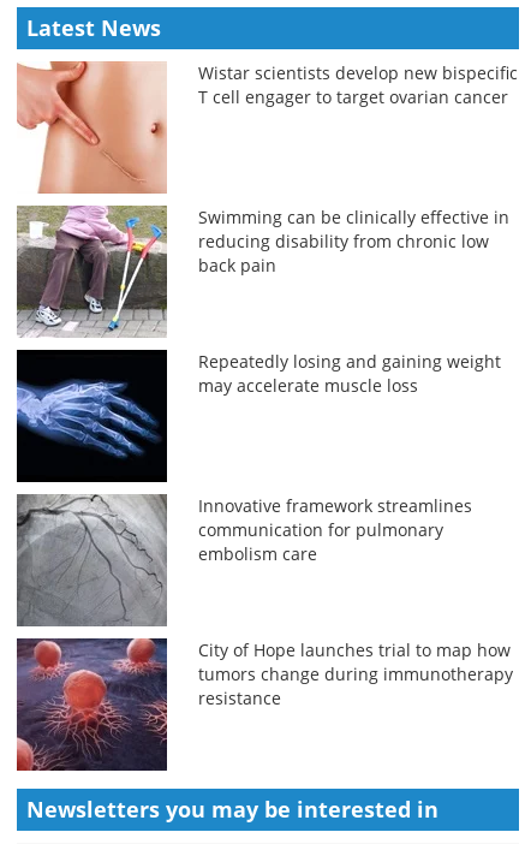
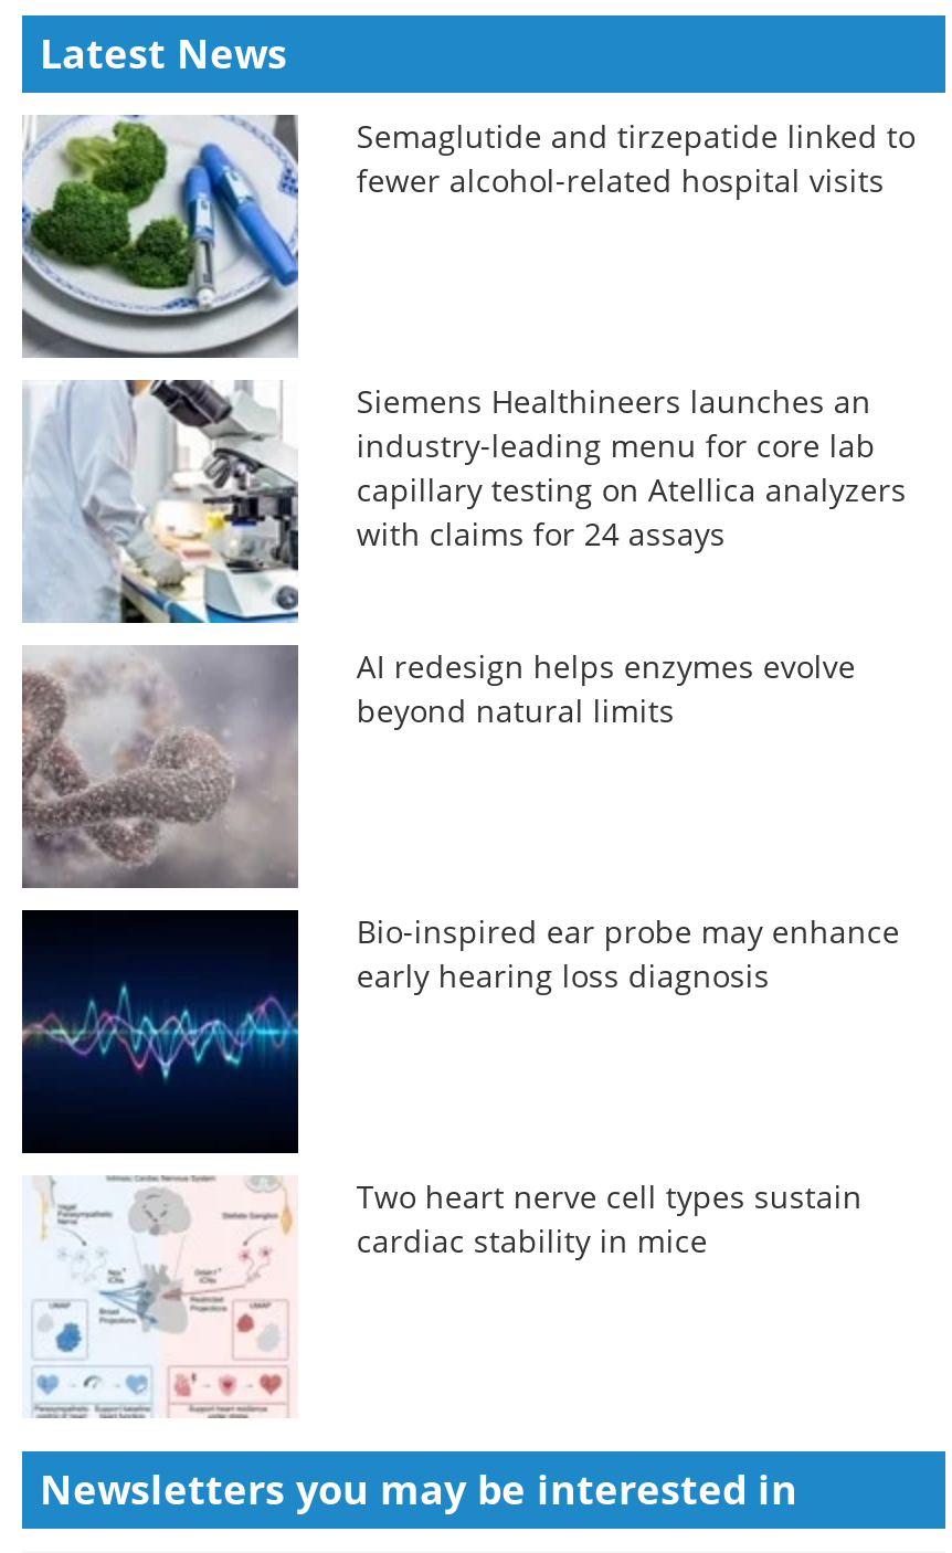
- [image]
- Wistar scientists develop new bispecific
- T cell engager to target ovarian cancer
+ [image]
+ Semaglutide and tirzepatide linked to
+ fewer alcohol-related hospital visits

- [image]
- Swimming can be clinically effective in
- reducing disability from chronic low
- back pain
+ [image]
+ Siemens Healthineers launches an
+ industry-leading menu for core lab
+ capillary testing on Atellica analyzers
+ with claims for 24 assays

- [image]
- Repeatedly losing and gaining weight
- may accelerate muscle loss
+ [image]
+ AI redesign helps enzymes evolve
+ beyond natural limits

- [image]
- Innovative framework streamlines
- communication for pulmonary
- embolism care
+ [image]
+ Bio-inspired ear probe may enhance
+ early hearing loss diagnosis

- [image]
- City of Hope launches trial to map how
- tumors change during immunotherapy
- resistance
+ [image]
+ Two heart nerve cell types sustain
+ cardiac stability in mice
